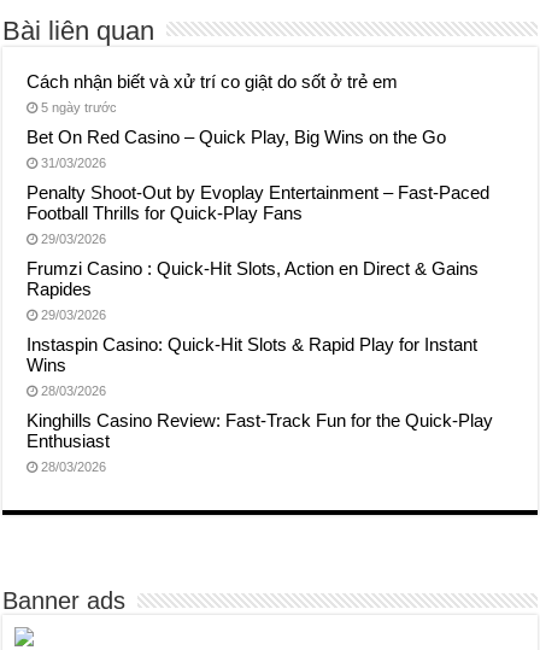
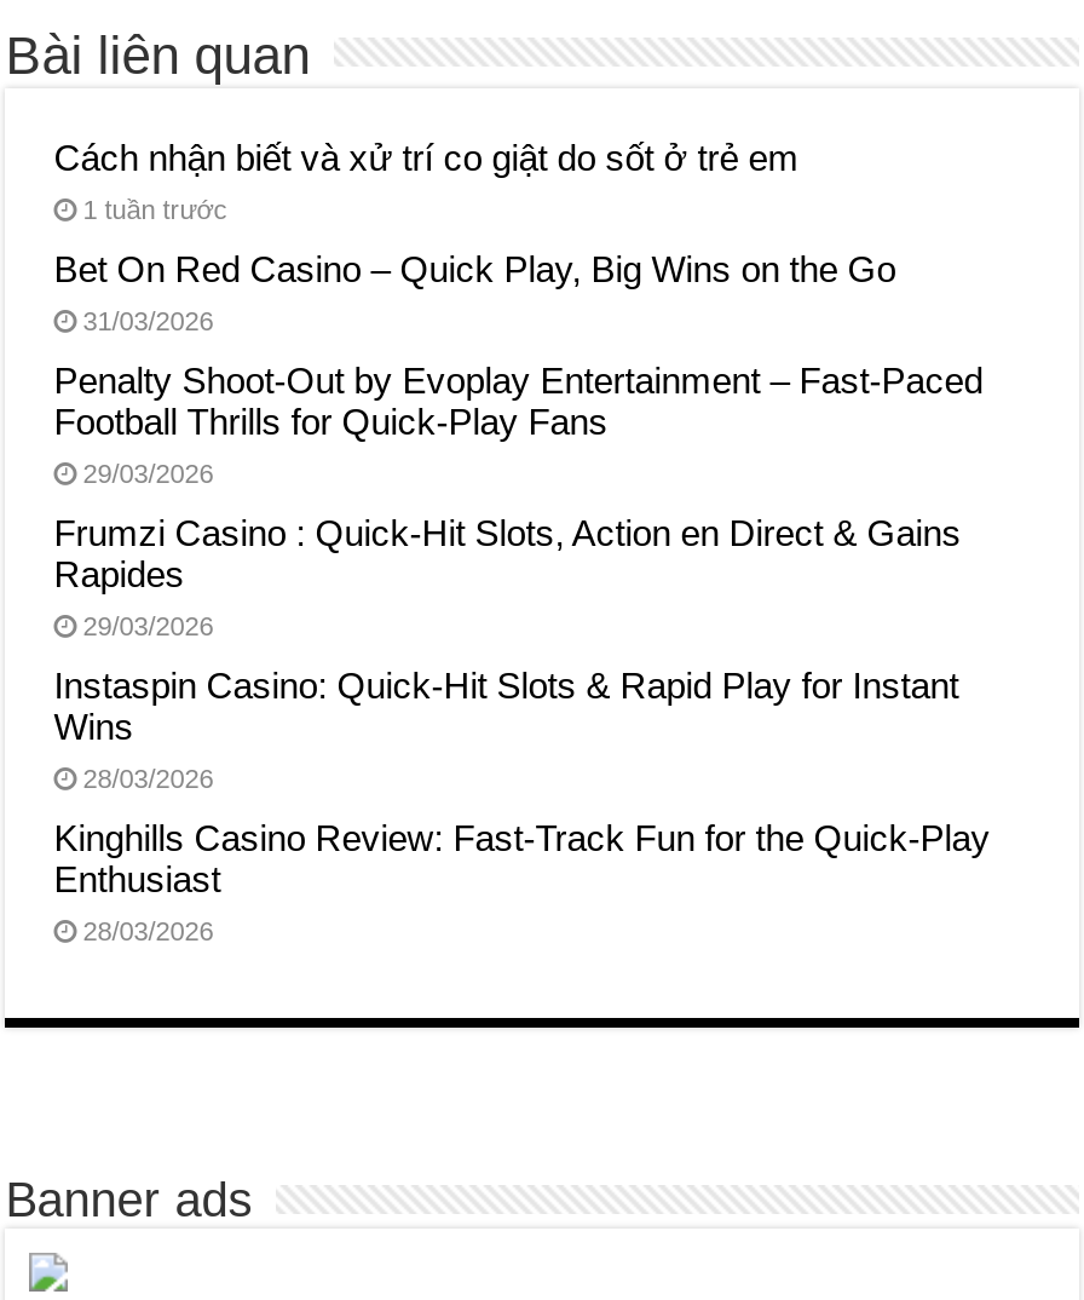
- 5 ngày trước
+ 1 tuần trước
